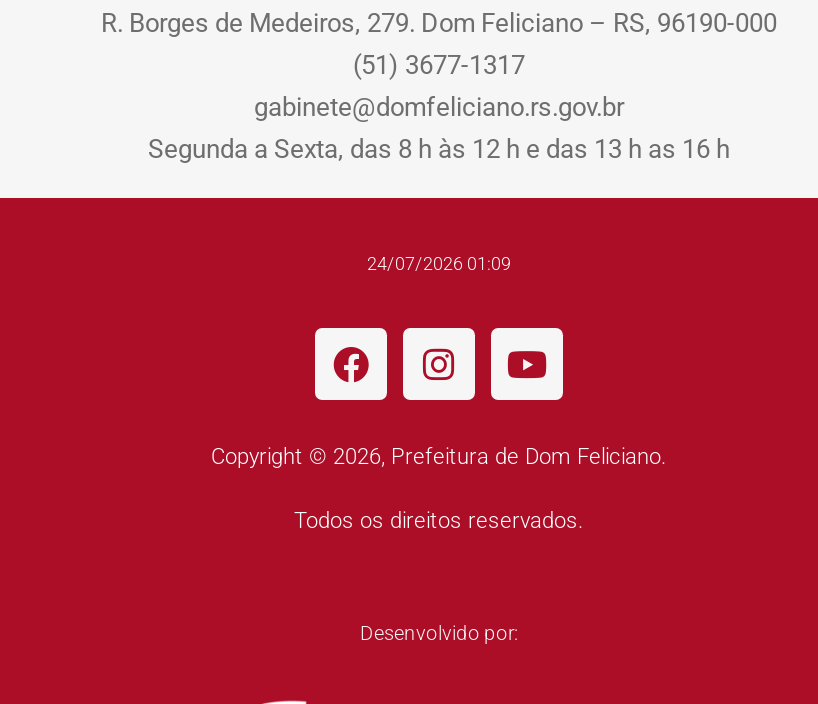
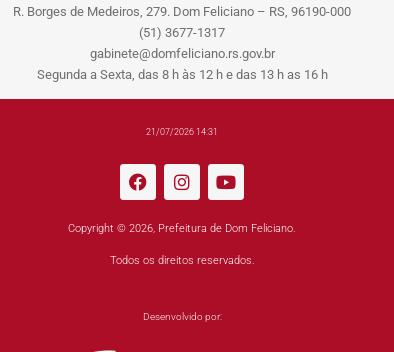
- 24/07/2026 01:09
+ 21/07/2026 14:31
